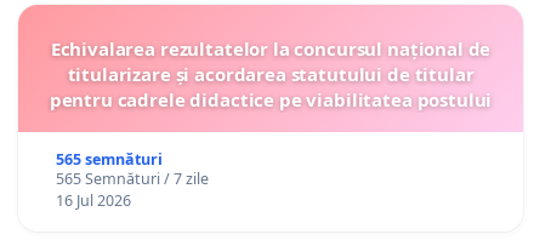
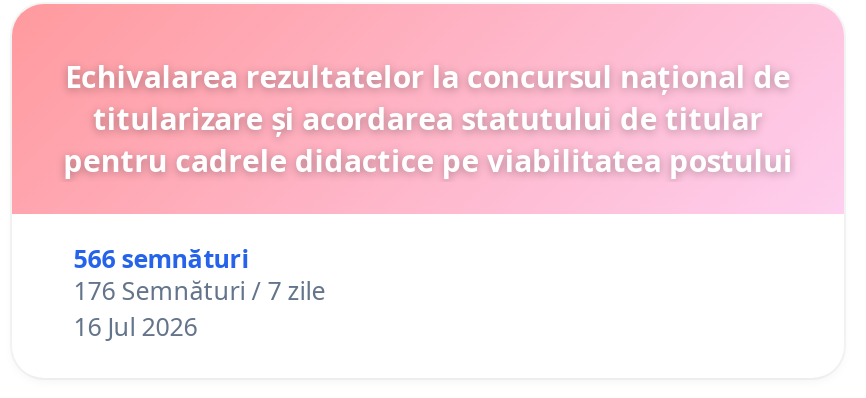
- 565 semnături
+ 566 semnături

- 565 Semnături / 7 zile
+ 176 Semnături / 7 zile
